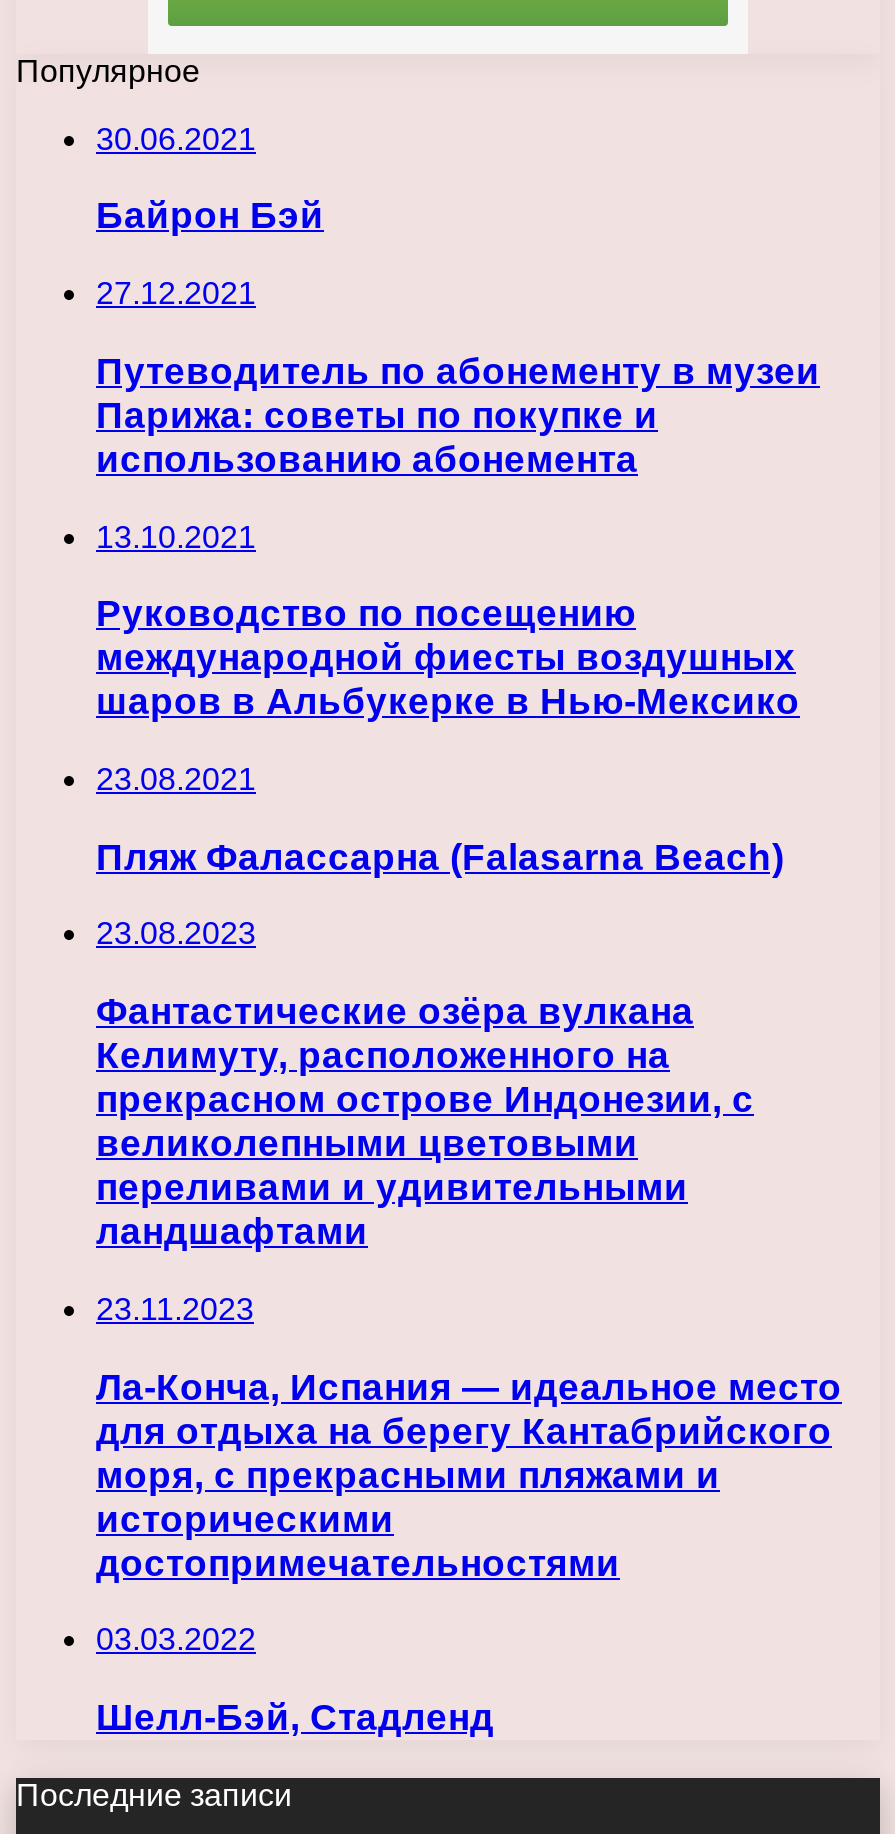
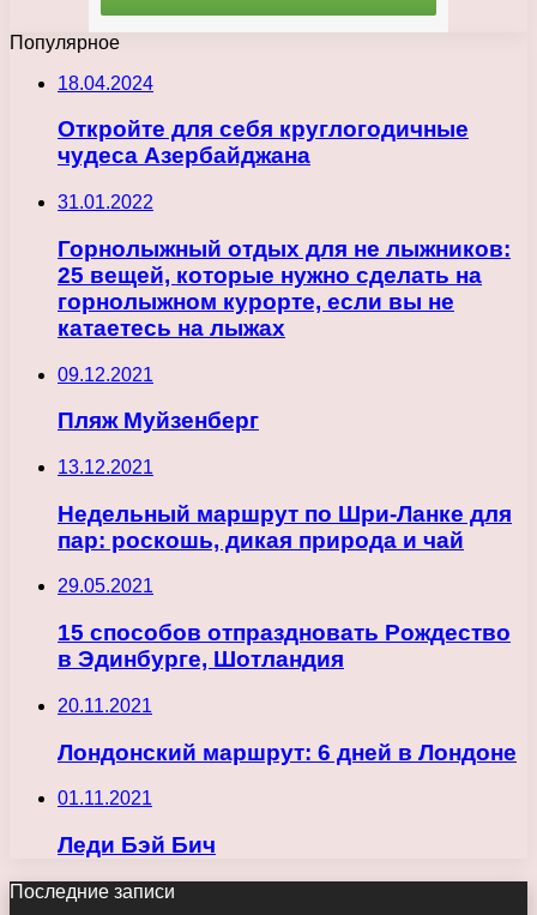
- 30.06.2021
+ 18.04.2024

- Байрон Бэй
+ Откройте для себя круглогодичные
+ чудеса Азербайджана

- 27.12.2021
+ 31.01.2022

- Путеводитель по абонементу в музеи
- Парижа: советы по покупке и
- использованию абонемента
+ Горнолыжный отдых для не лыжников:
+ 25 вещей, которые нужно сделать на
+ горнолыжном курорте, если вы не
+ катаетесь на лыжах

- 13.10.2021
+ 09.12.2021

- Руководство по посещению
- международной фиесты воздушных
- шаров в Альбукерке в Нью-Мексико
+ Пляж Муйзенберг

- 23.08.2021
+ 13.12.2021

- Пляж Фалассарна (Falasarna Beach)
+ Недельный маршрут по Шри-Ланке для
+ пар: роскошь, дикая природа и чай

- 23.08.2023
+ 29.05.2021

- Фантастические озёра вулкана
- Келимуту, расположенного на
- прекрасном острове Индонезии, с
- великолепными цветовыми
- переливами и удивительными
- ландшафтами
+ 15 способов отпраздновать Рождество
+ в Эдинбурге, Шотландия

- 23.11.2023
+ 20.11.2021

- Ла-Конча, Испания — идеальное место
- для отдыха на берегу Кантабрийского
- моря, с прекрасными пляжами и
- историческими
- достопримечательностями
+ Лондонский маршрут: 6 дней в Лондоне

- 03.03.2022
+ 01.11.2021

- Шелл-Бэй, Стадленд
+ Леди Бэй Бич
